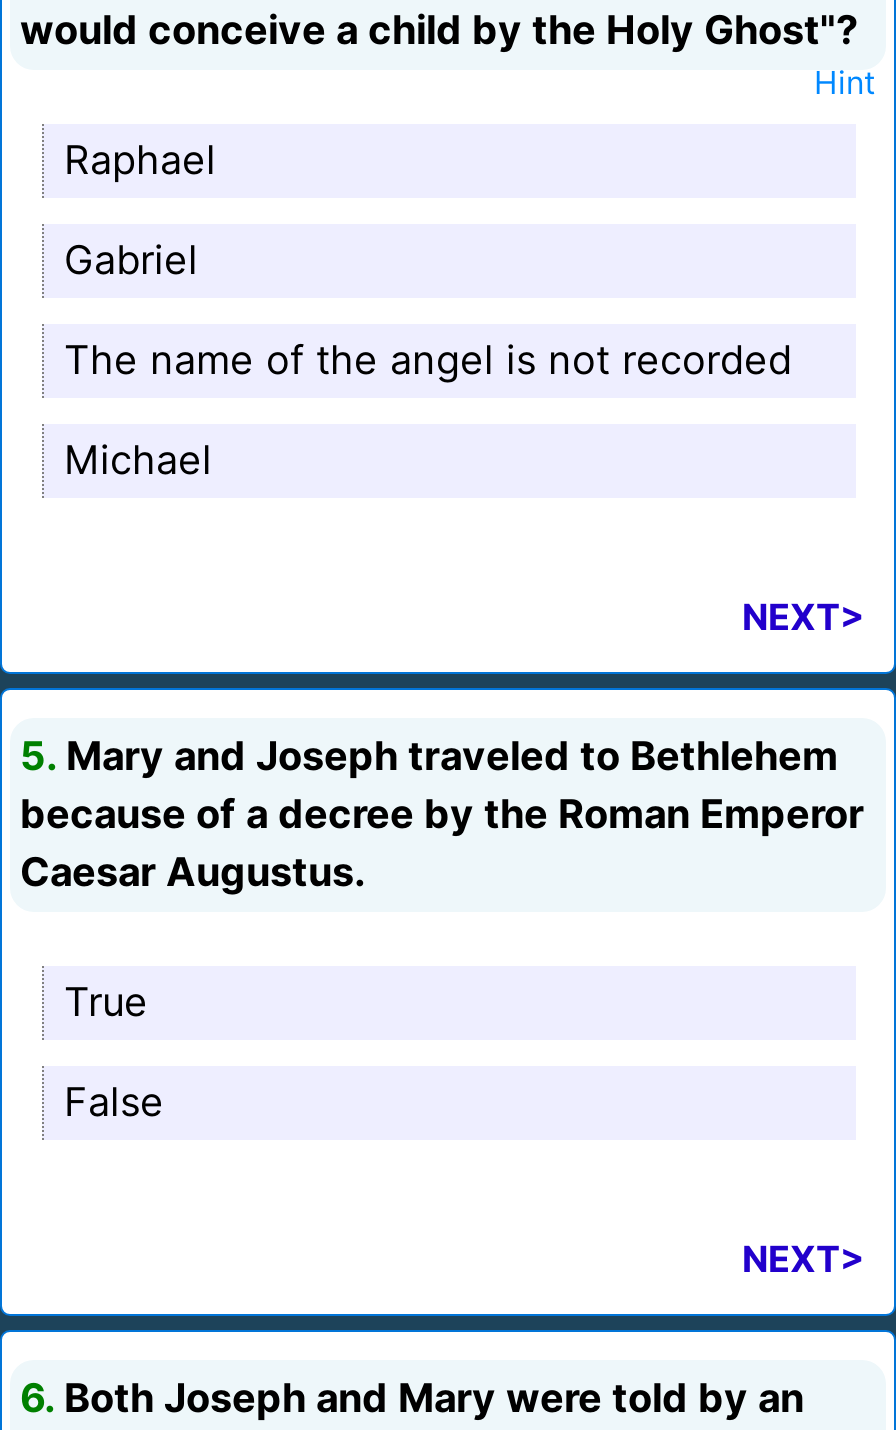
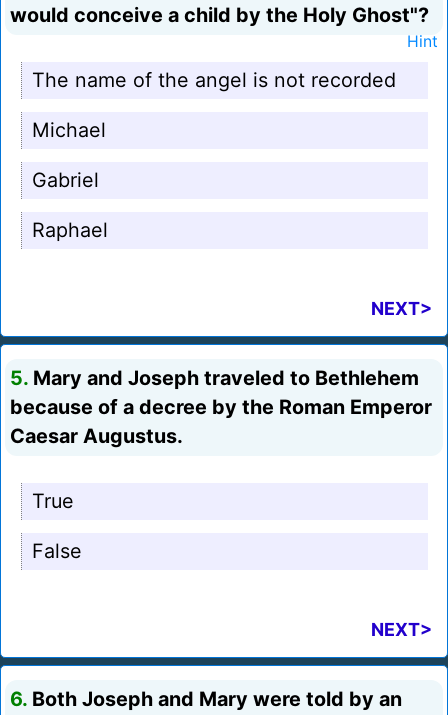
moved down: Gabriel | Raphael

moved up: The name of the angel is not recorded | Michael
